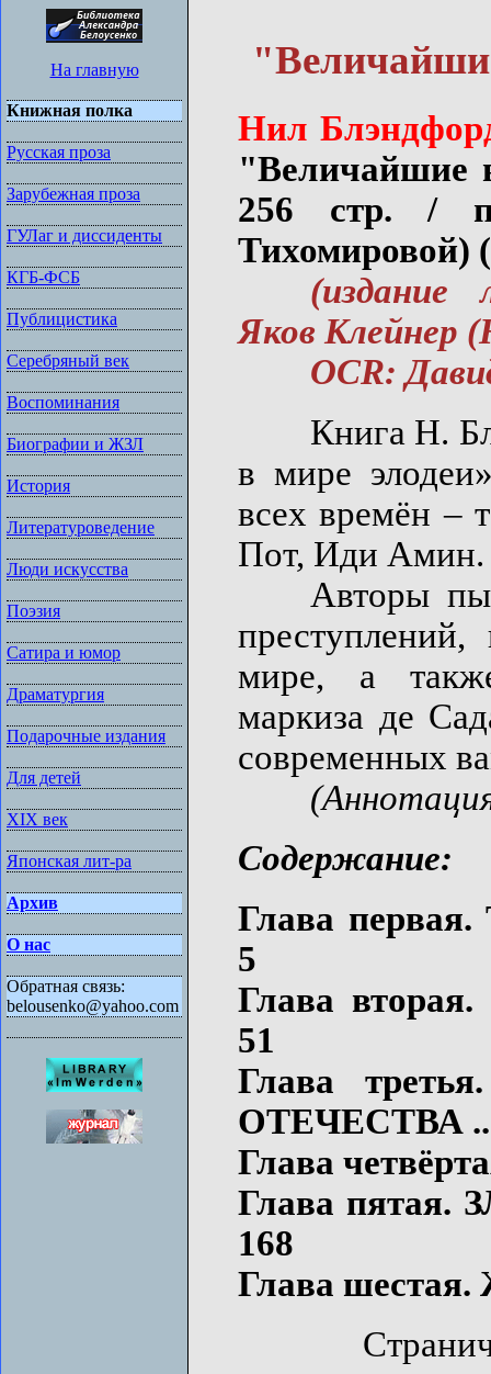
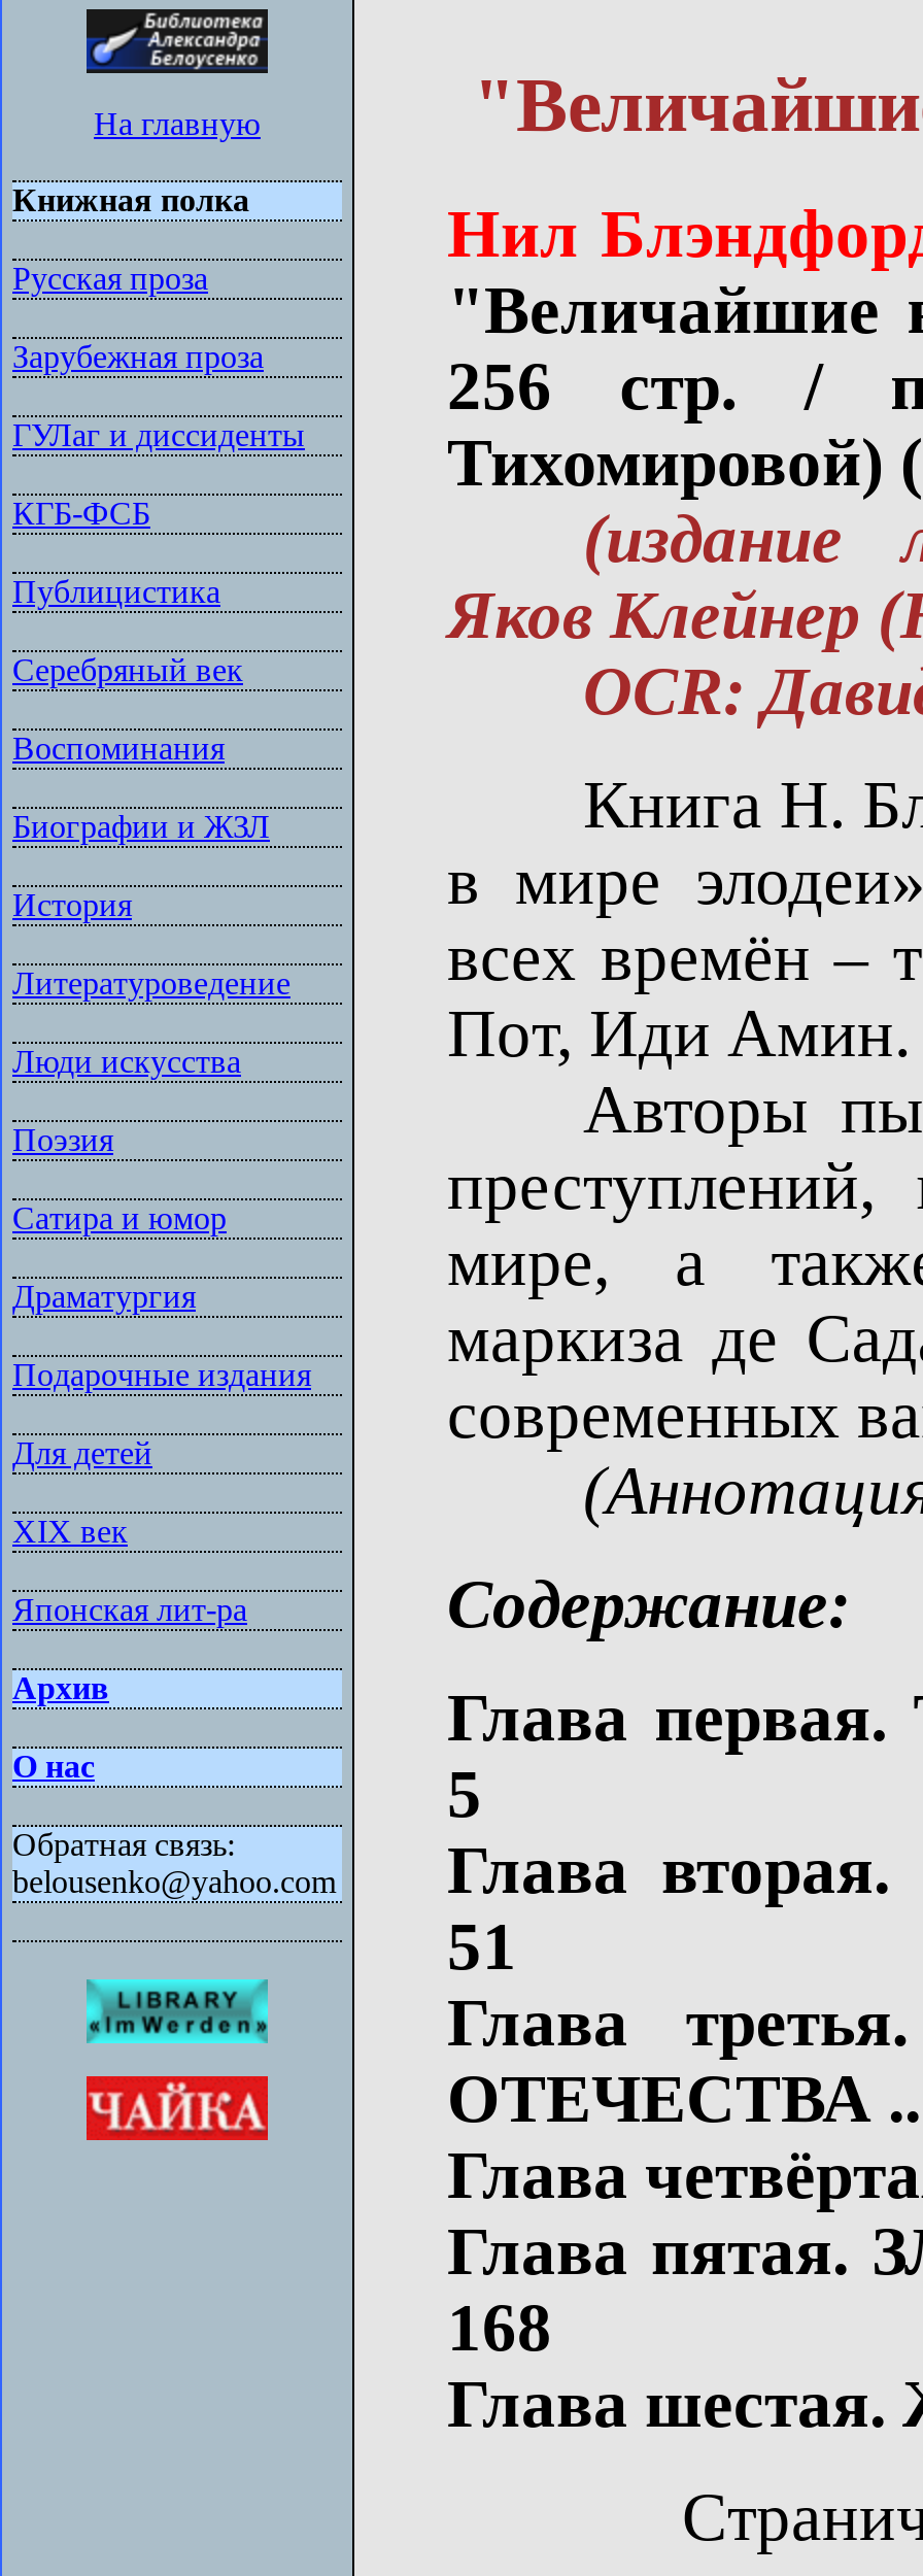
- [image]
+ [image]
